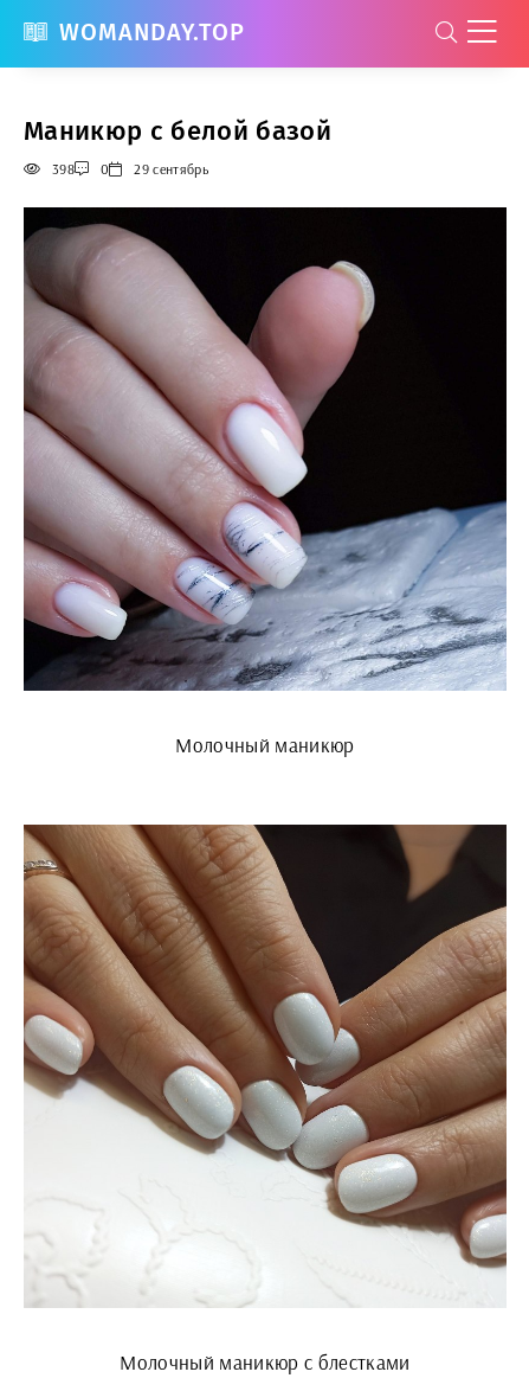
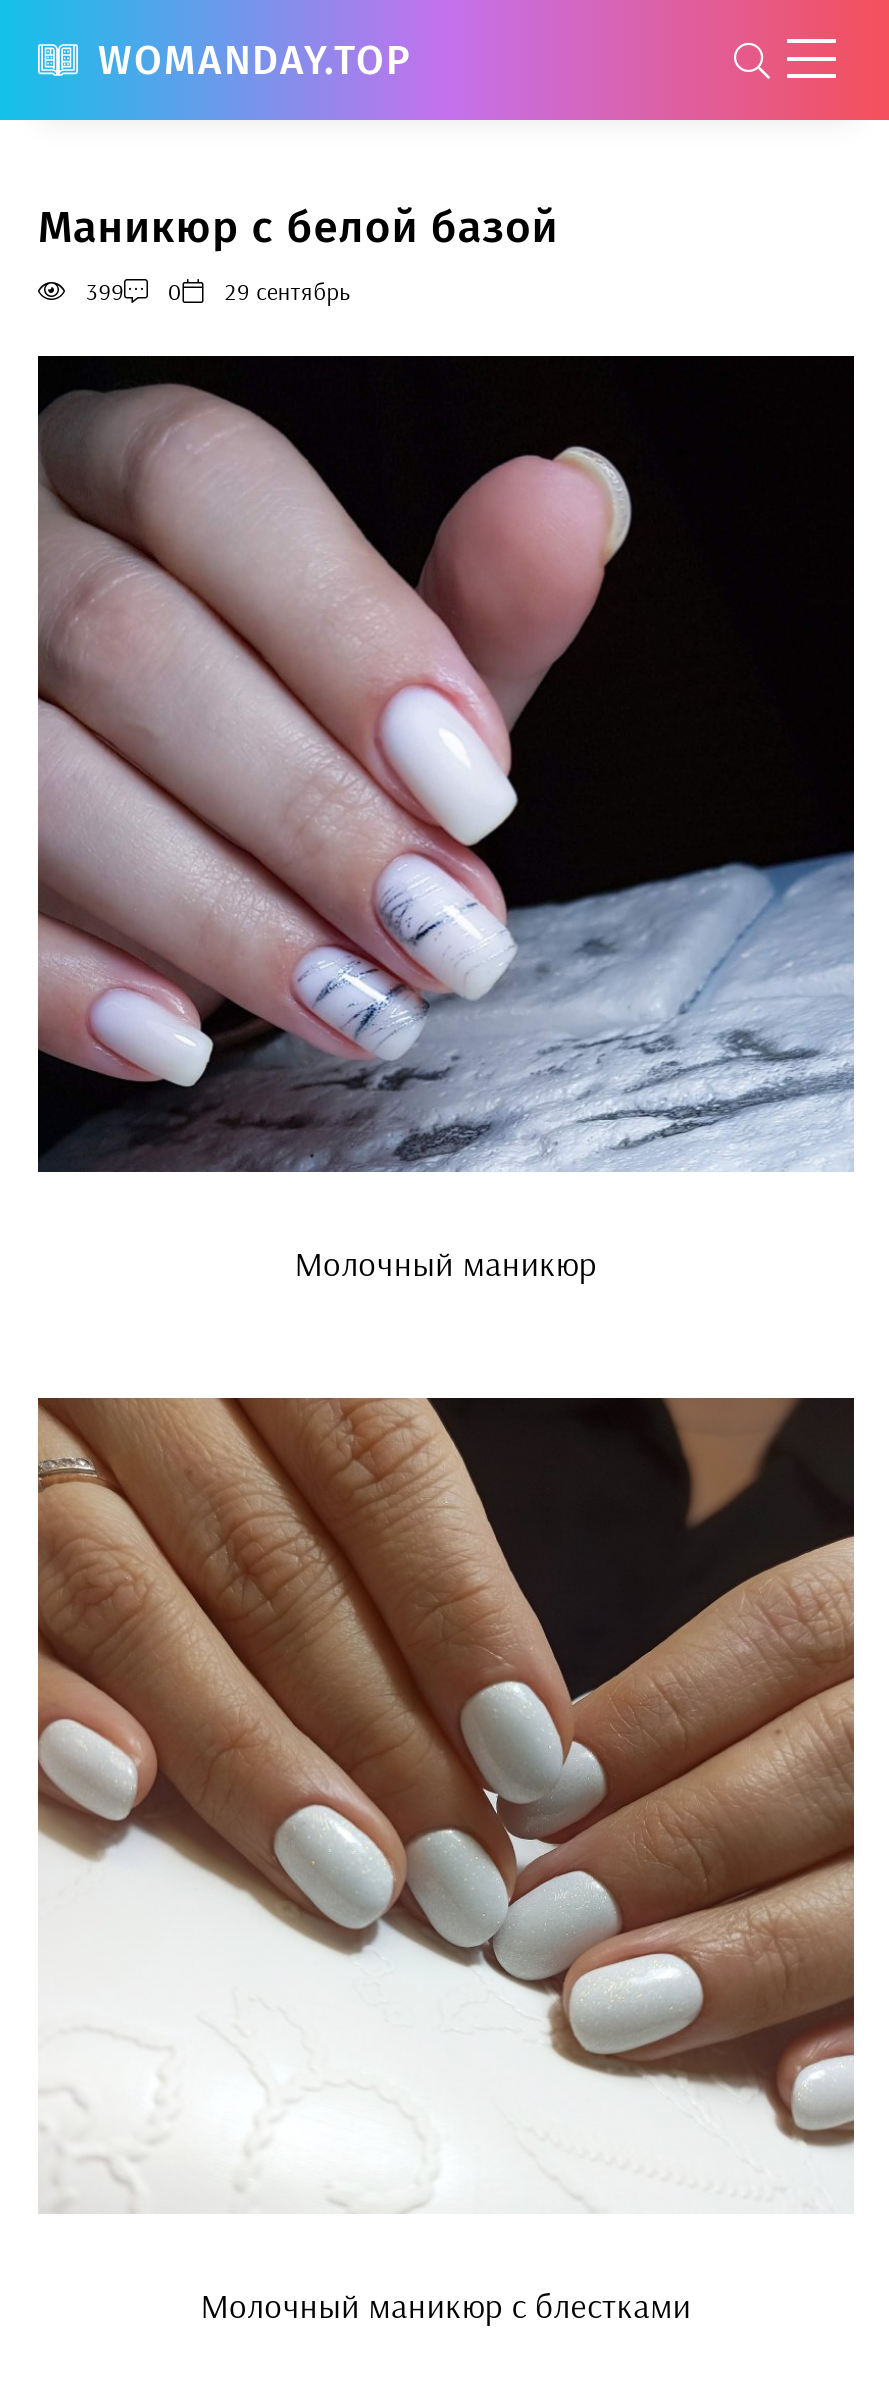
- 398 0 29 сентябрь
+ 399 0 29 сентябрь
